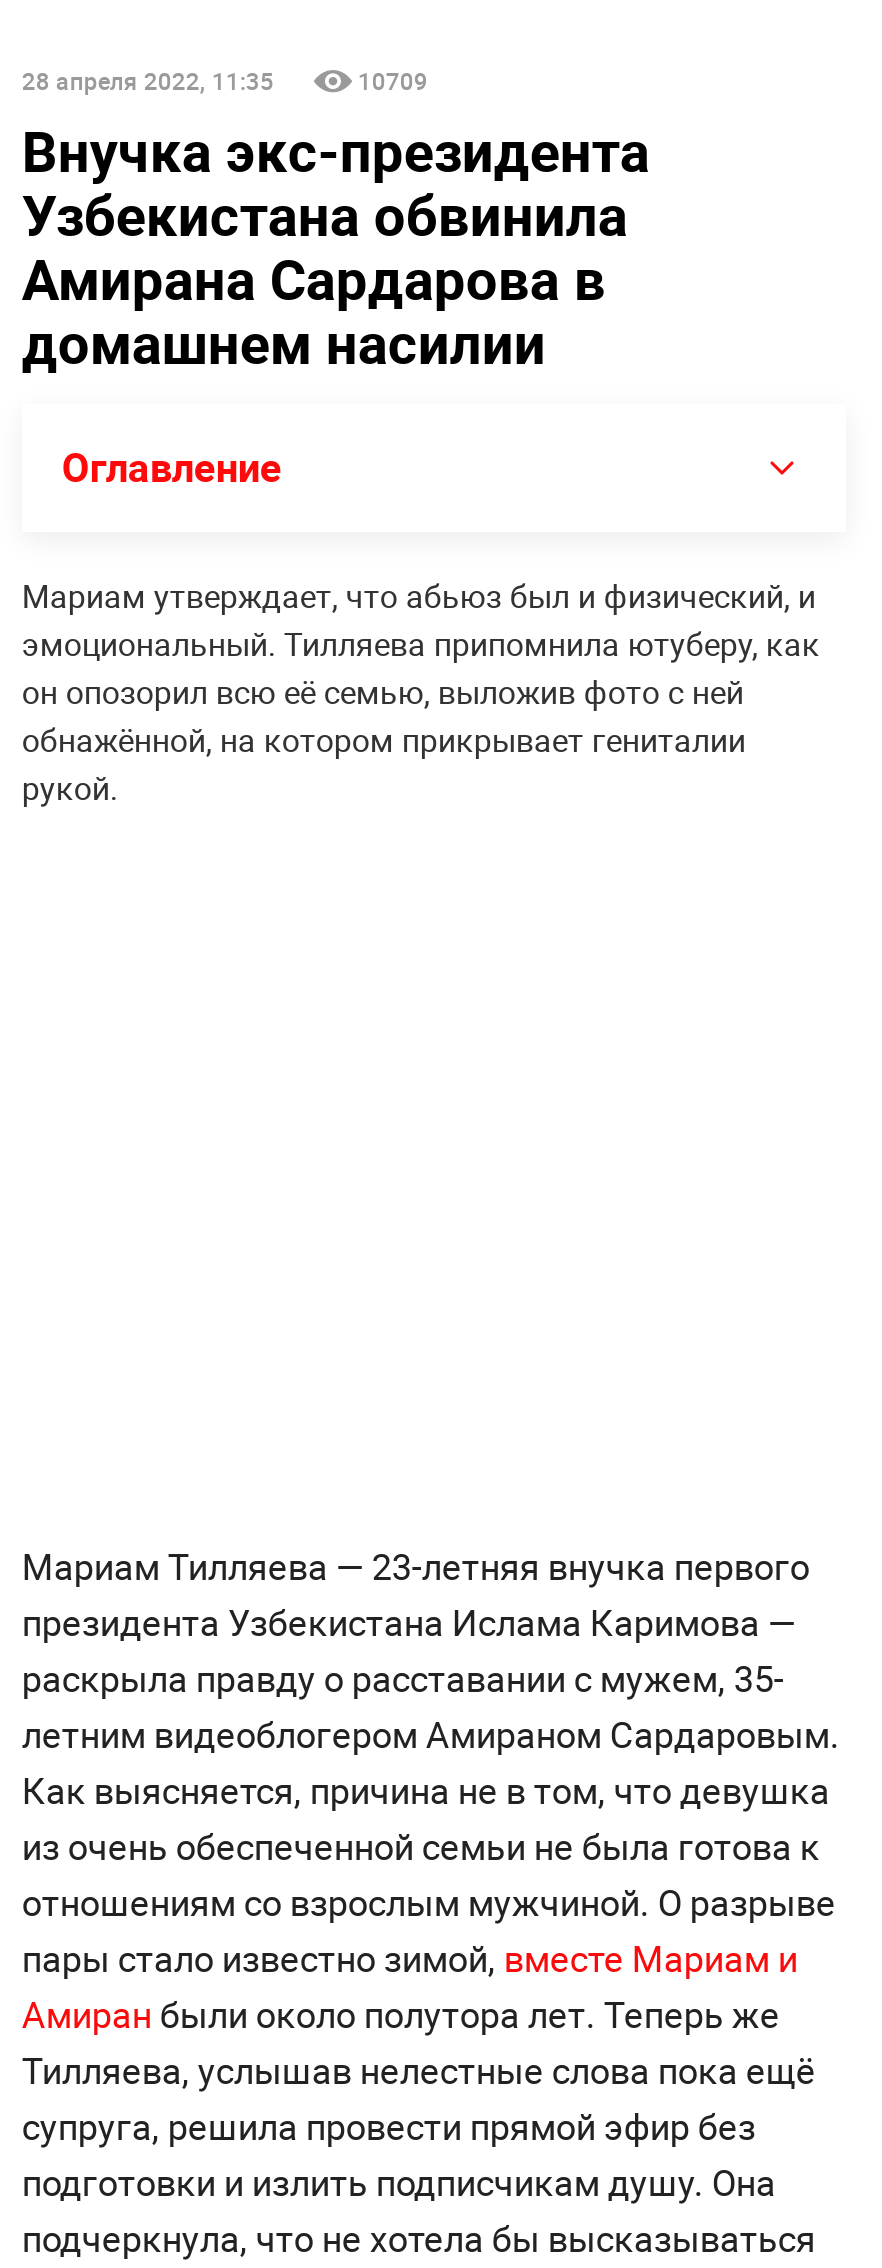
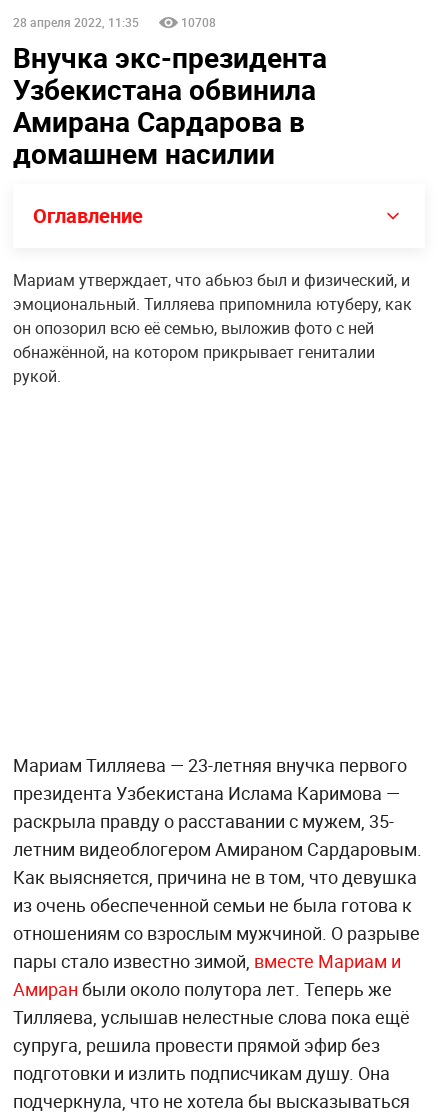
- 10709
+ 10708
